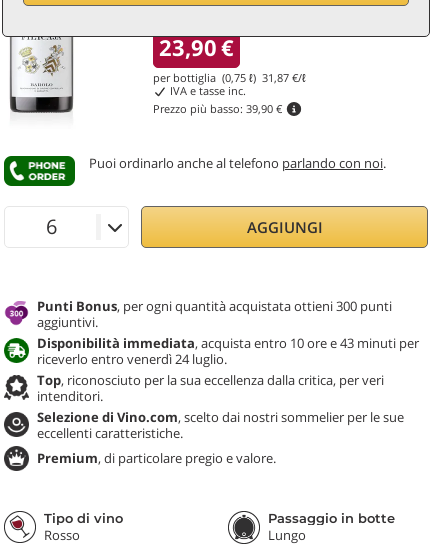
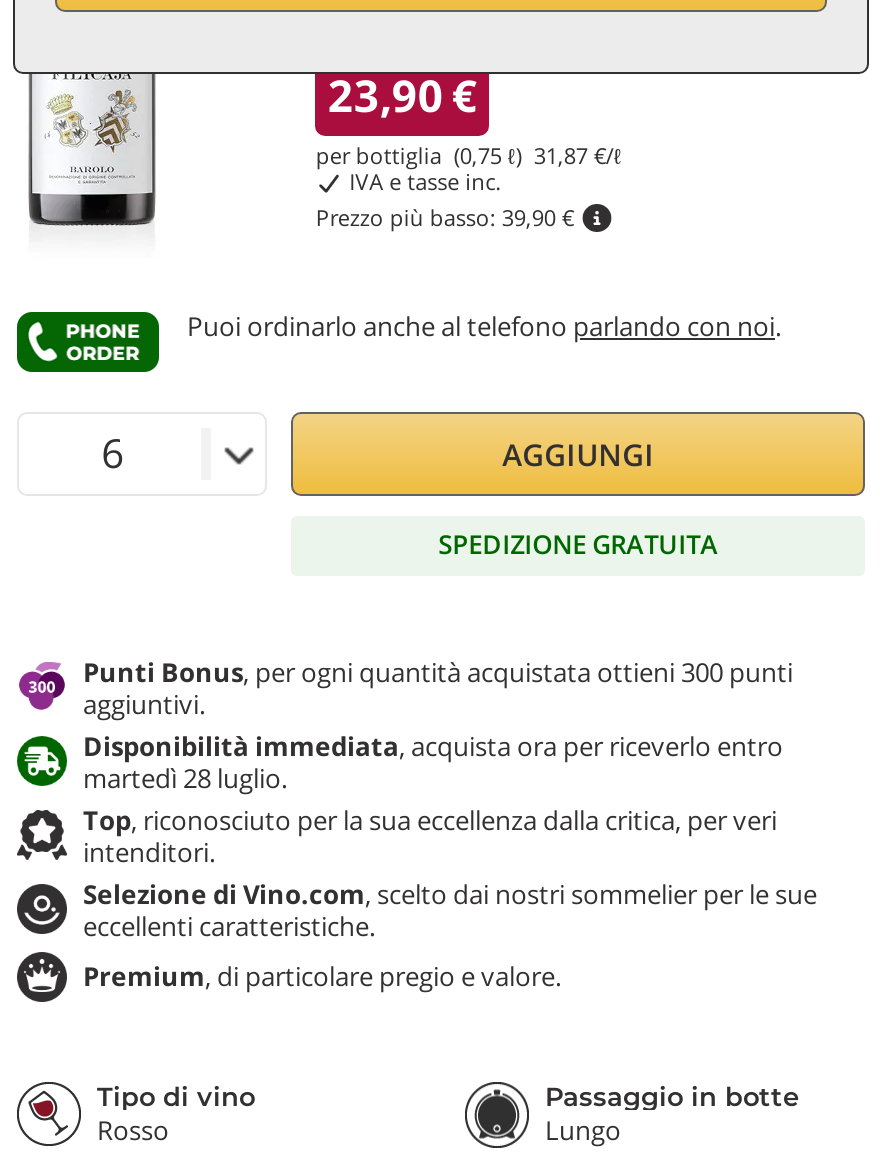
+ SPEDIZIONE GRATUITA

- Disponibilità immediata, acquista entro 10 ore e 43 minuti per
- riceverlo entro venerdì 24 luglio.
+ Disponibilità immediata, acquista ora per riceverlo entro
+ martedì 28 luglio.
